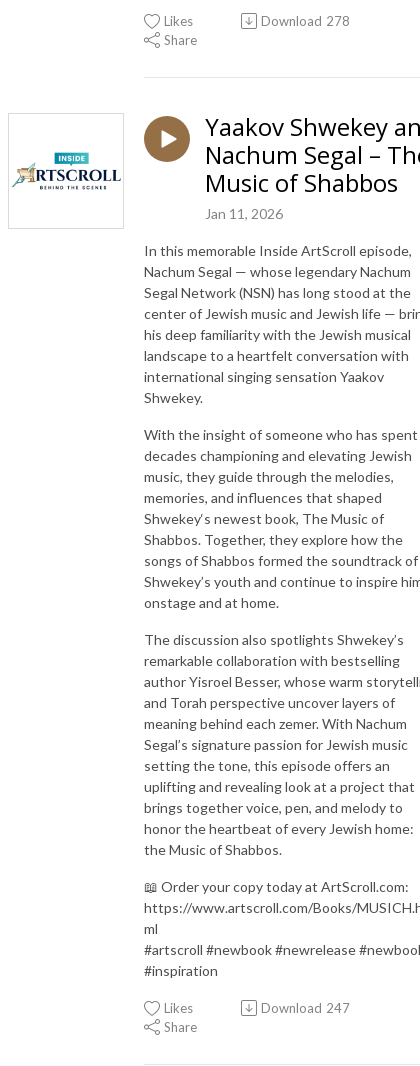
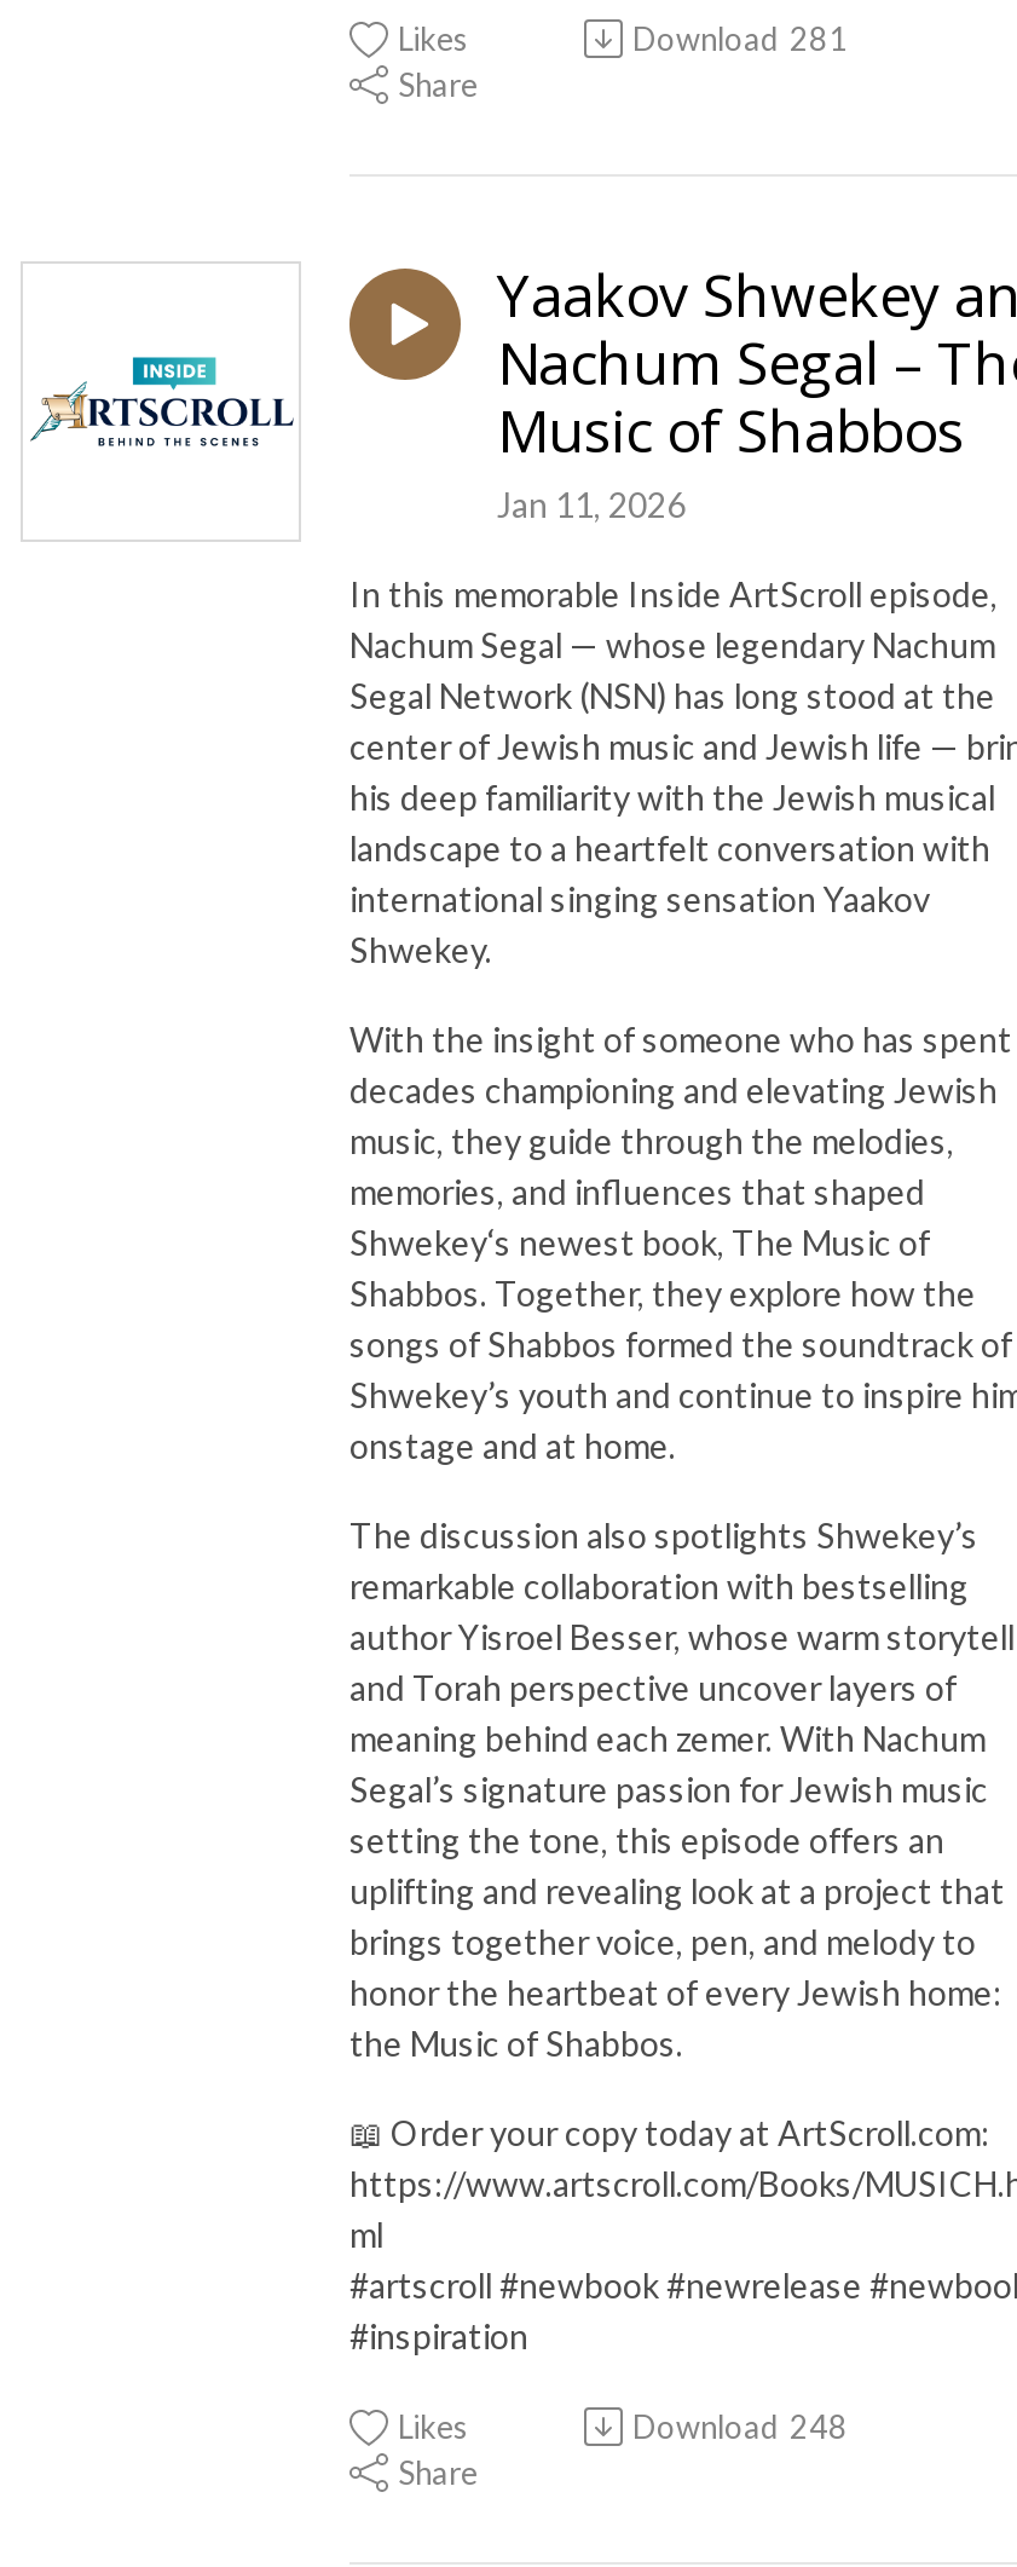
- Download 278
+ Download 281

- Download 247
+ Download 248
